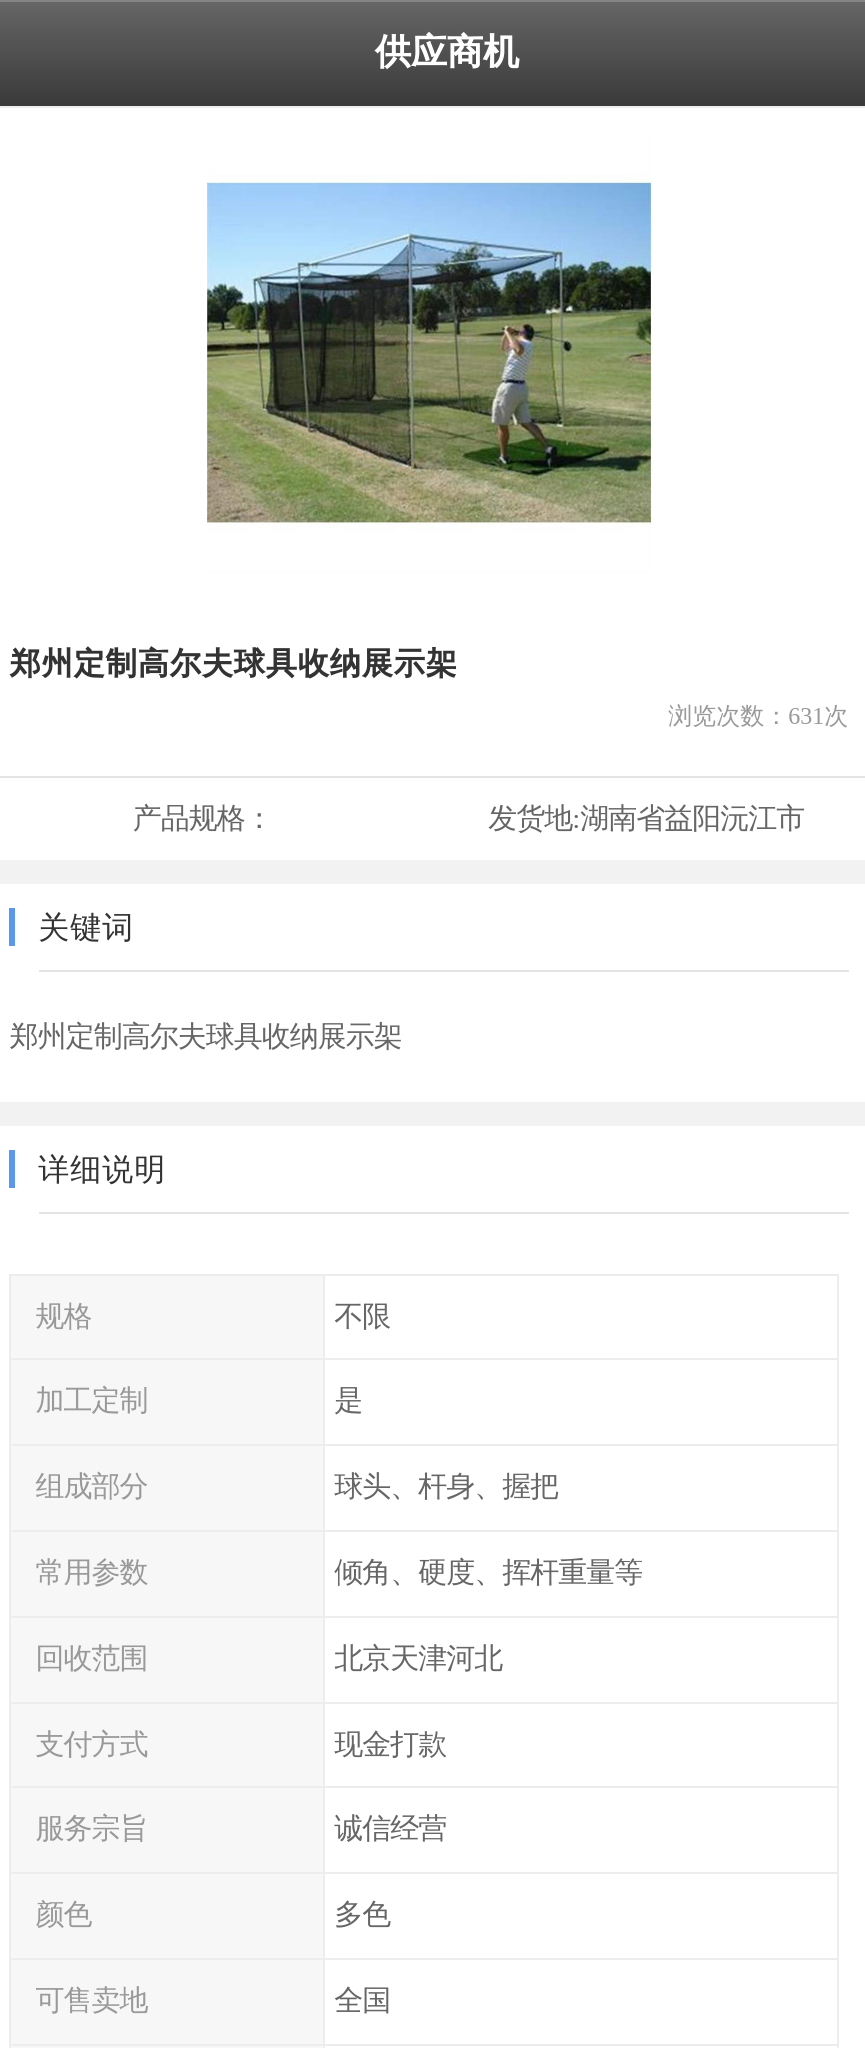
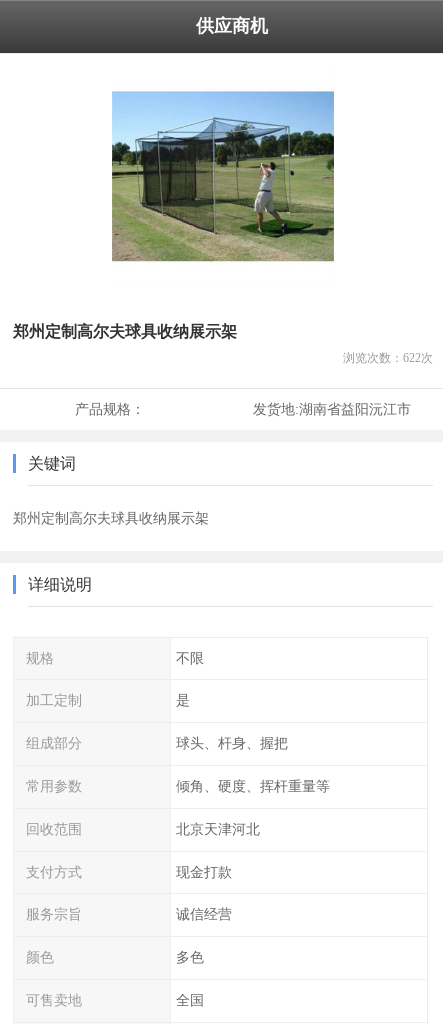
- 浏览次数：631次
+ 浏览次数：622次
